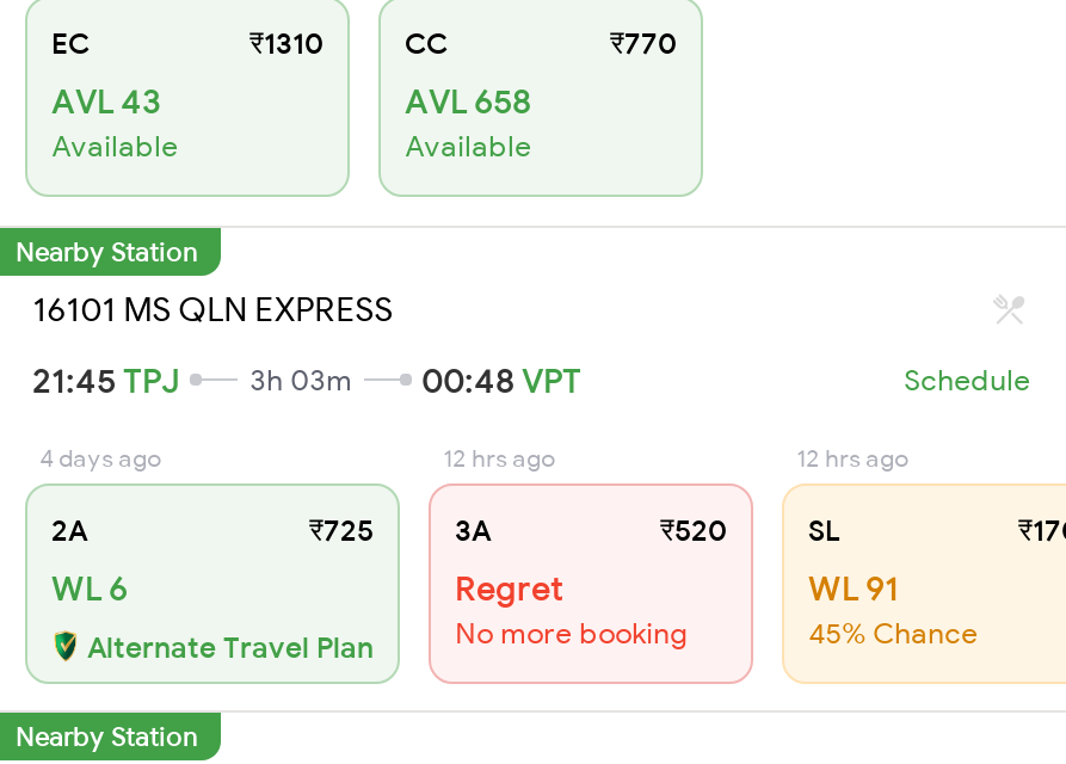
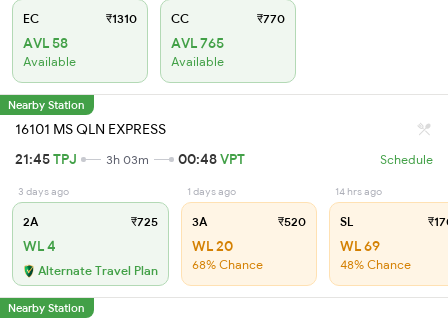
- AVL 43
+ AVL 58

- AVL 658
+ AVL 765

- 4 days ago
+ 3 days ago

- 12 hrs ago
+ 1 days ago

- 12 hrs ago
+ 14 hrs ago

- WL 6
+ WL 4

- Regret
- No more booking
+ WL 20
+ 68% Chance

- WL 91
+ WL 69

- 45% Chance
+ 48% Chance
